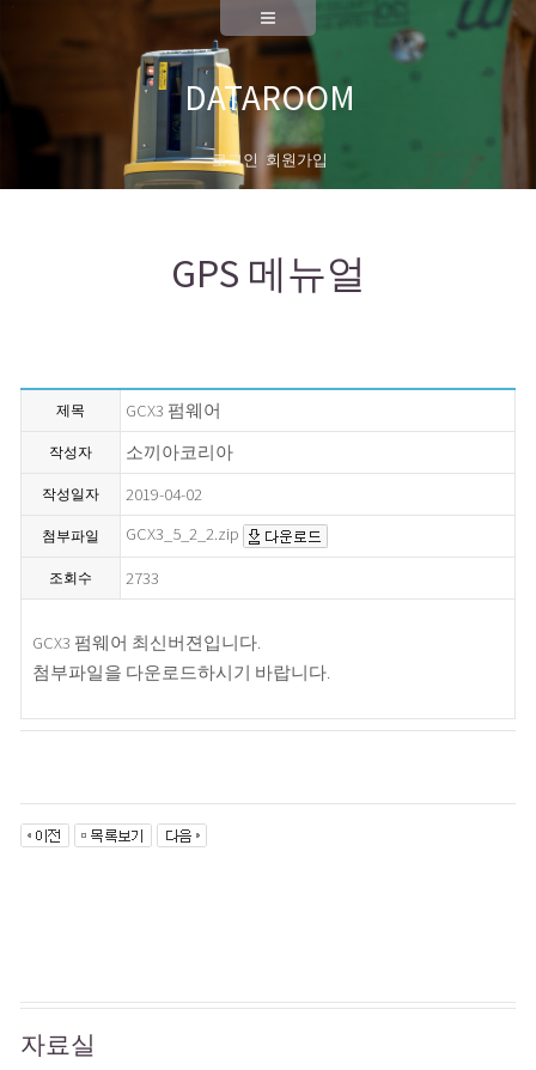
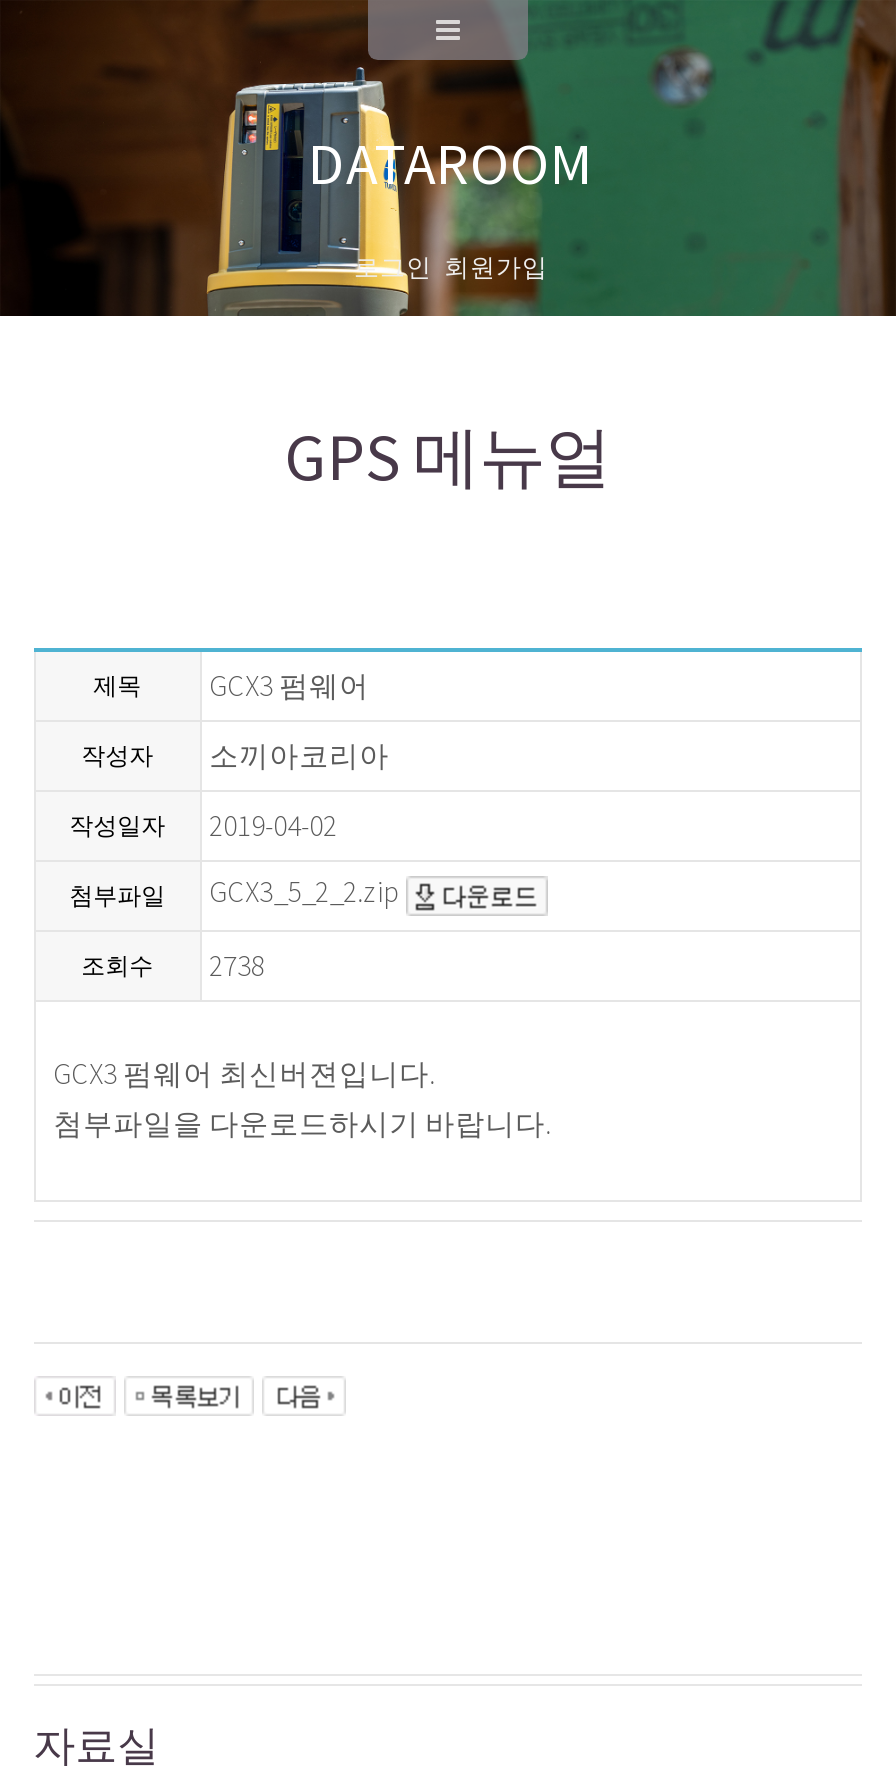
- 조회수 2733
+ 조회수 2738
